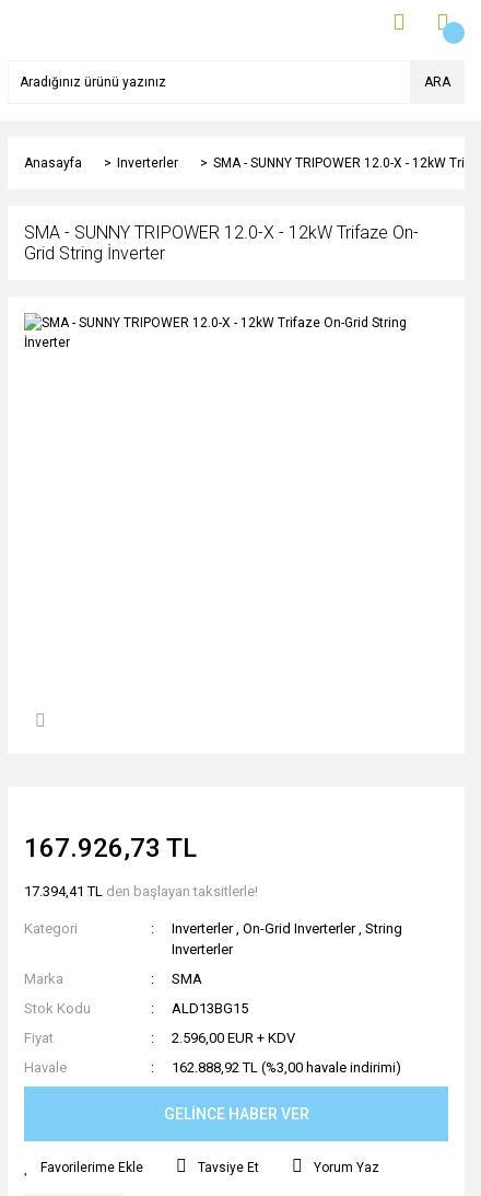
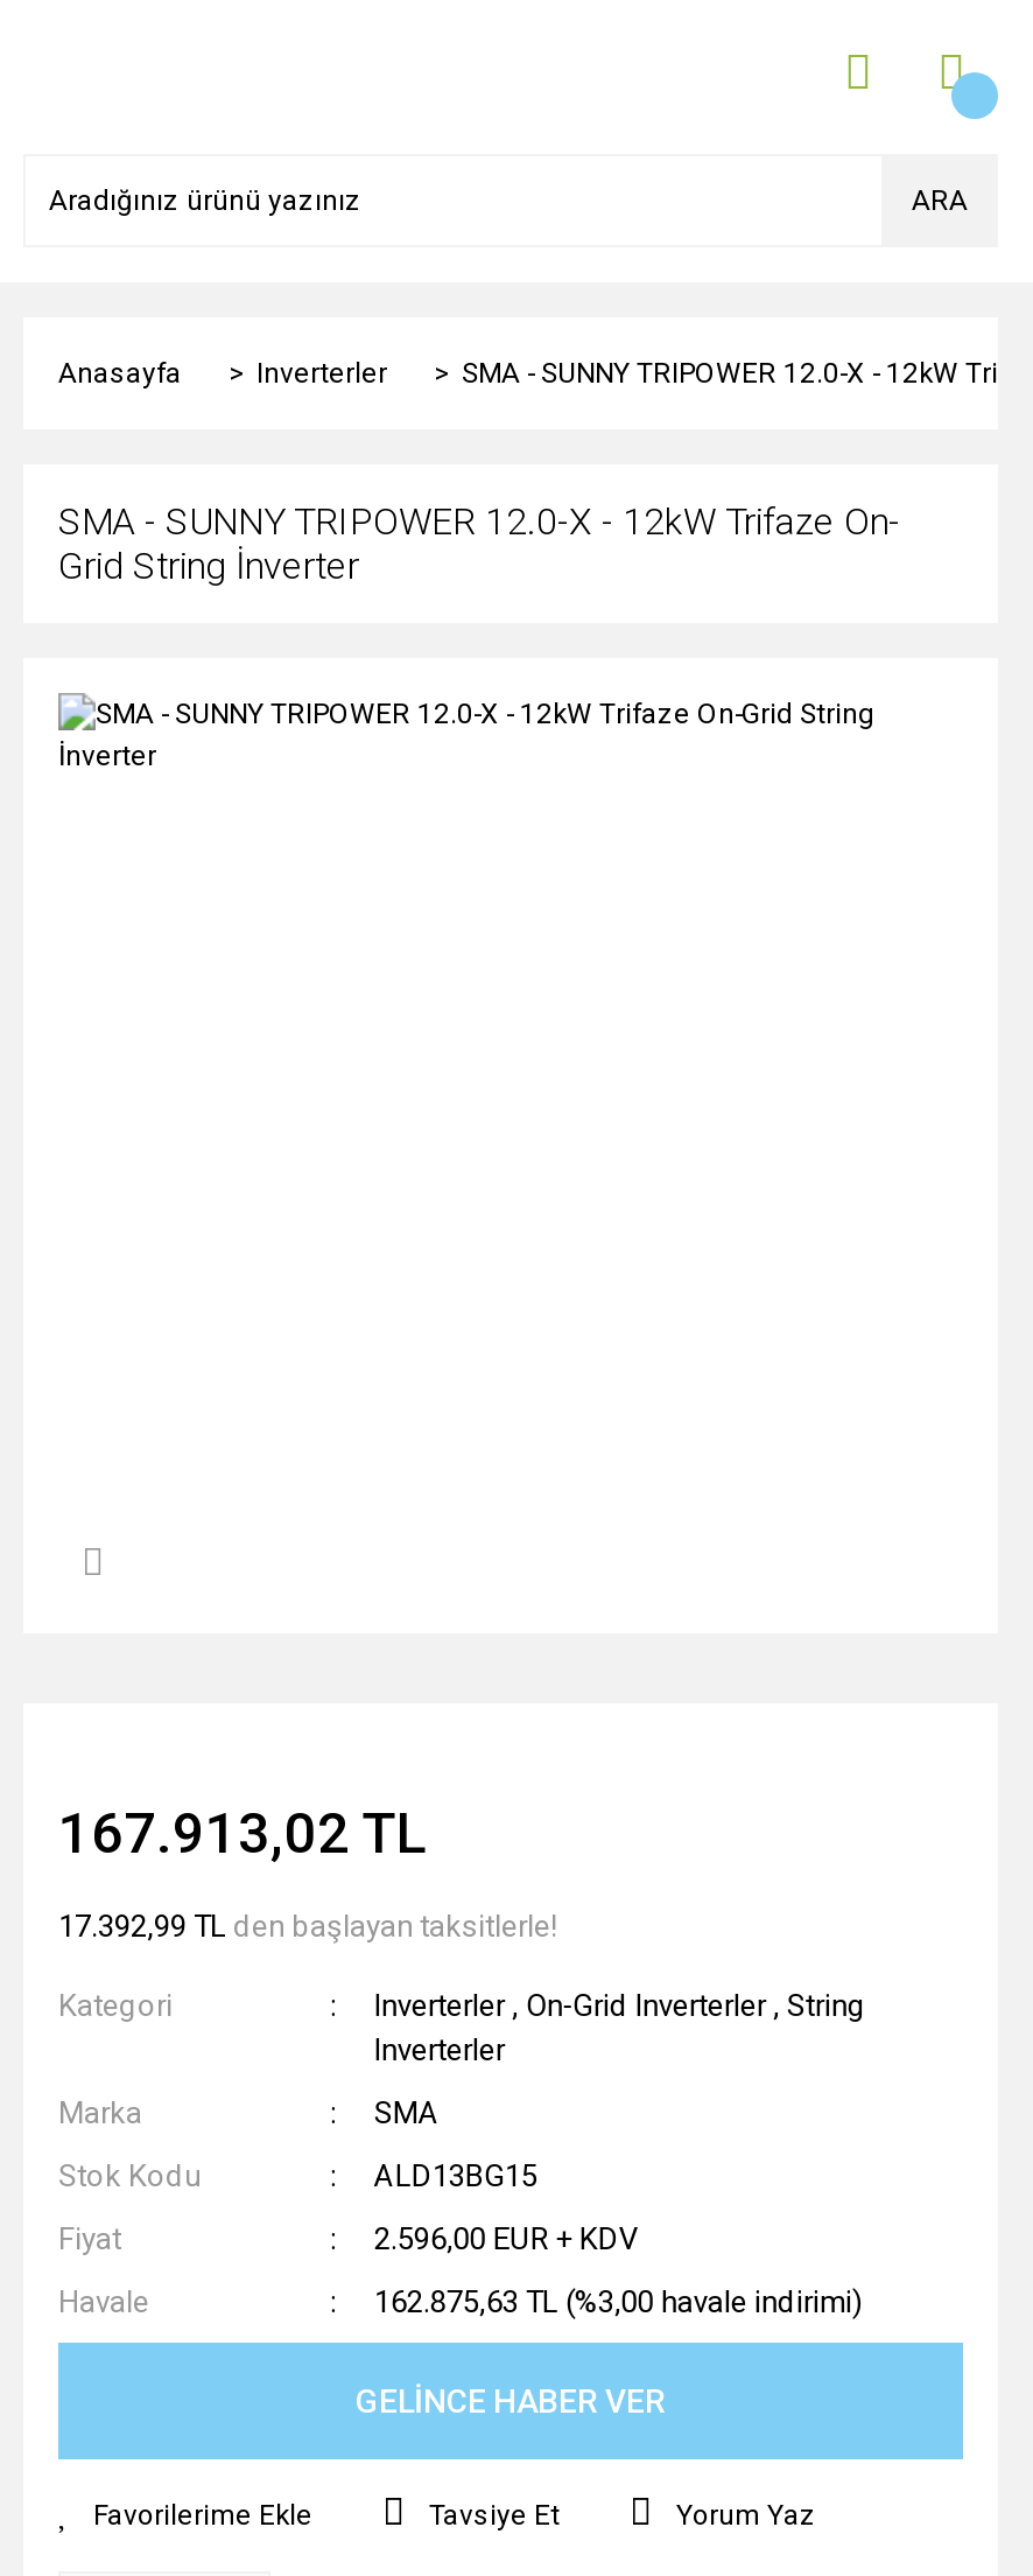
- 167.926,73 TL
+ 167.913,02 TL

- 17.394,41 TL den başlayan taksitlerle!
+ 17.392,99 TL den başlayan taksitlerle!

- 162.888,92 TL (%3,00 havale indirimi)
+ 162.875,63 TL (%3,00 havale indirimi)
